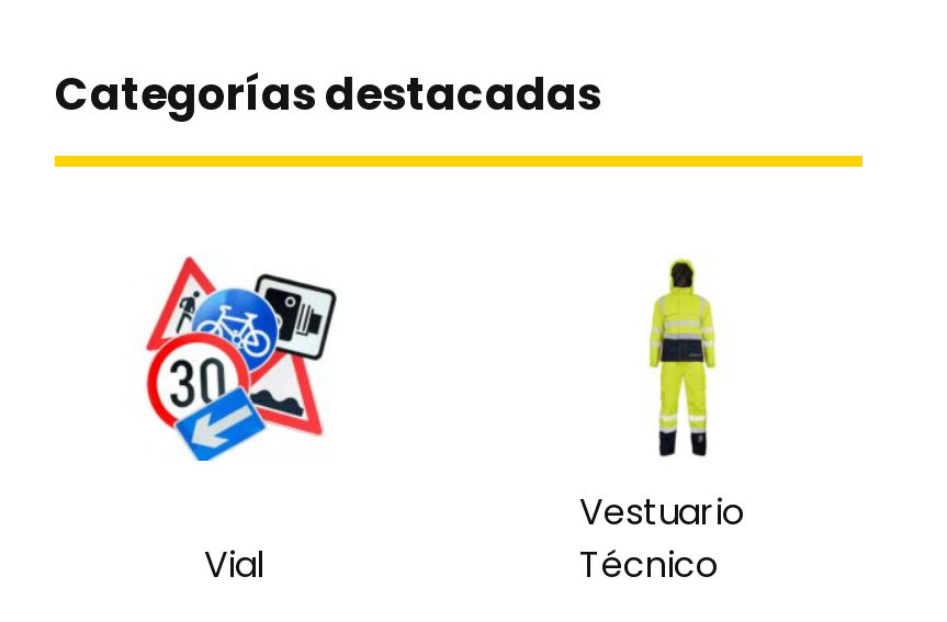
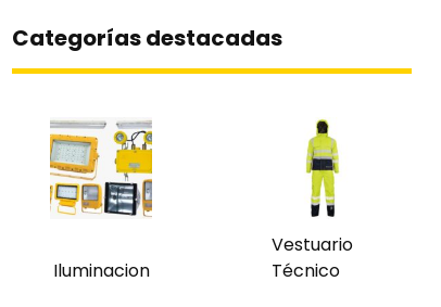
- [image]
- Vial
+ [image]
+ Iluminacion
